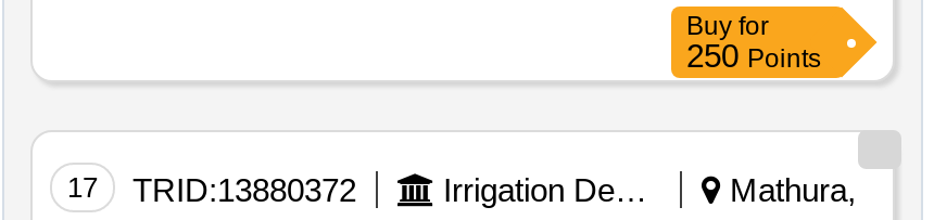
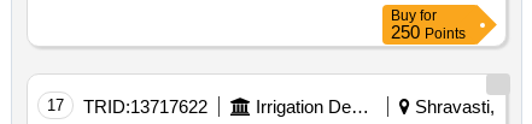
- 17 TRID:13880372
+ 17 TRID:13717622

- Mathura,
+ Shravasti,
